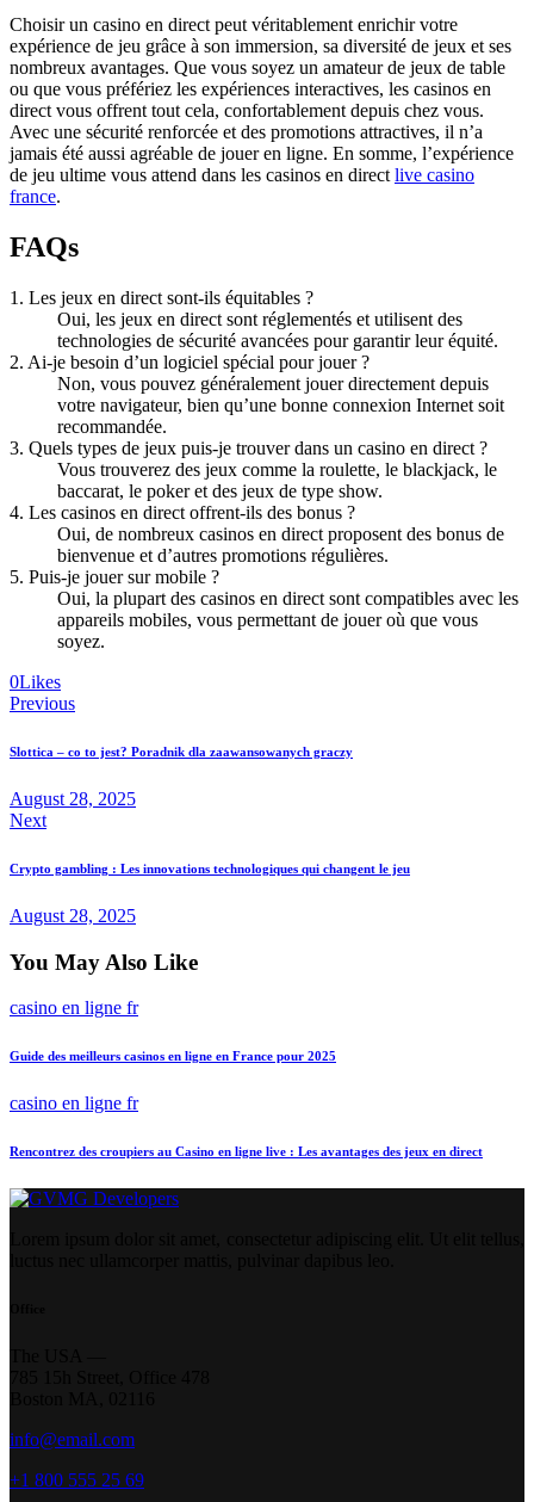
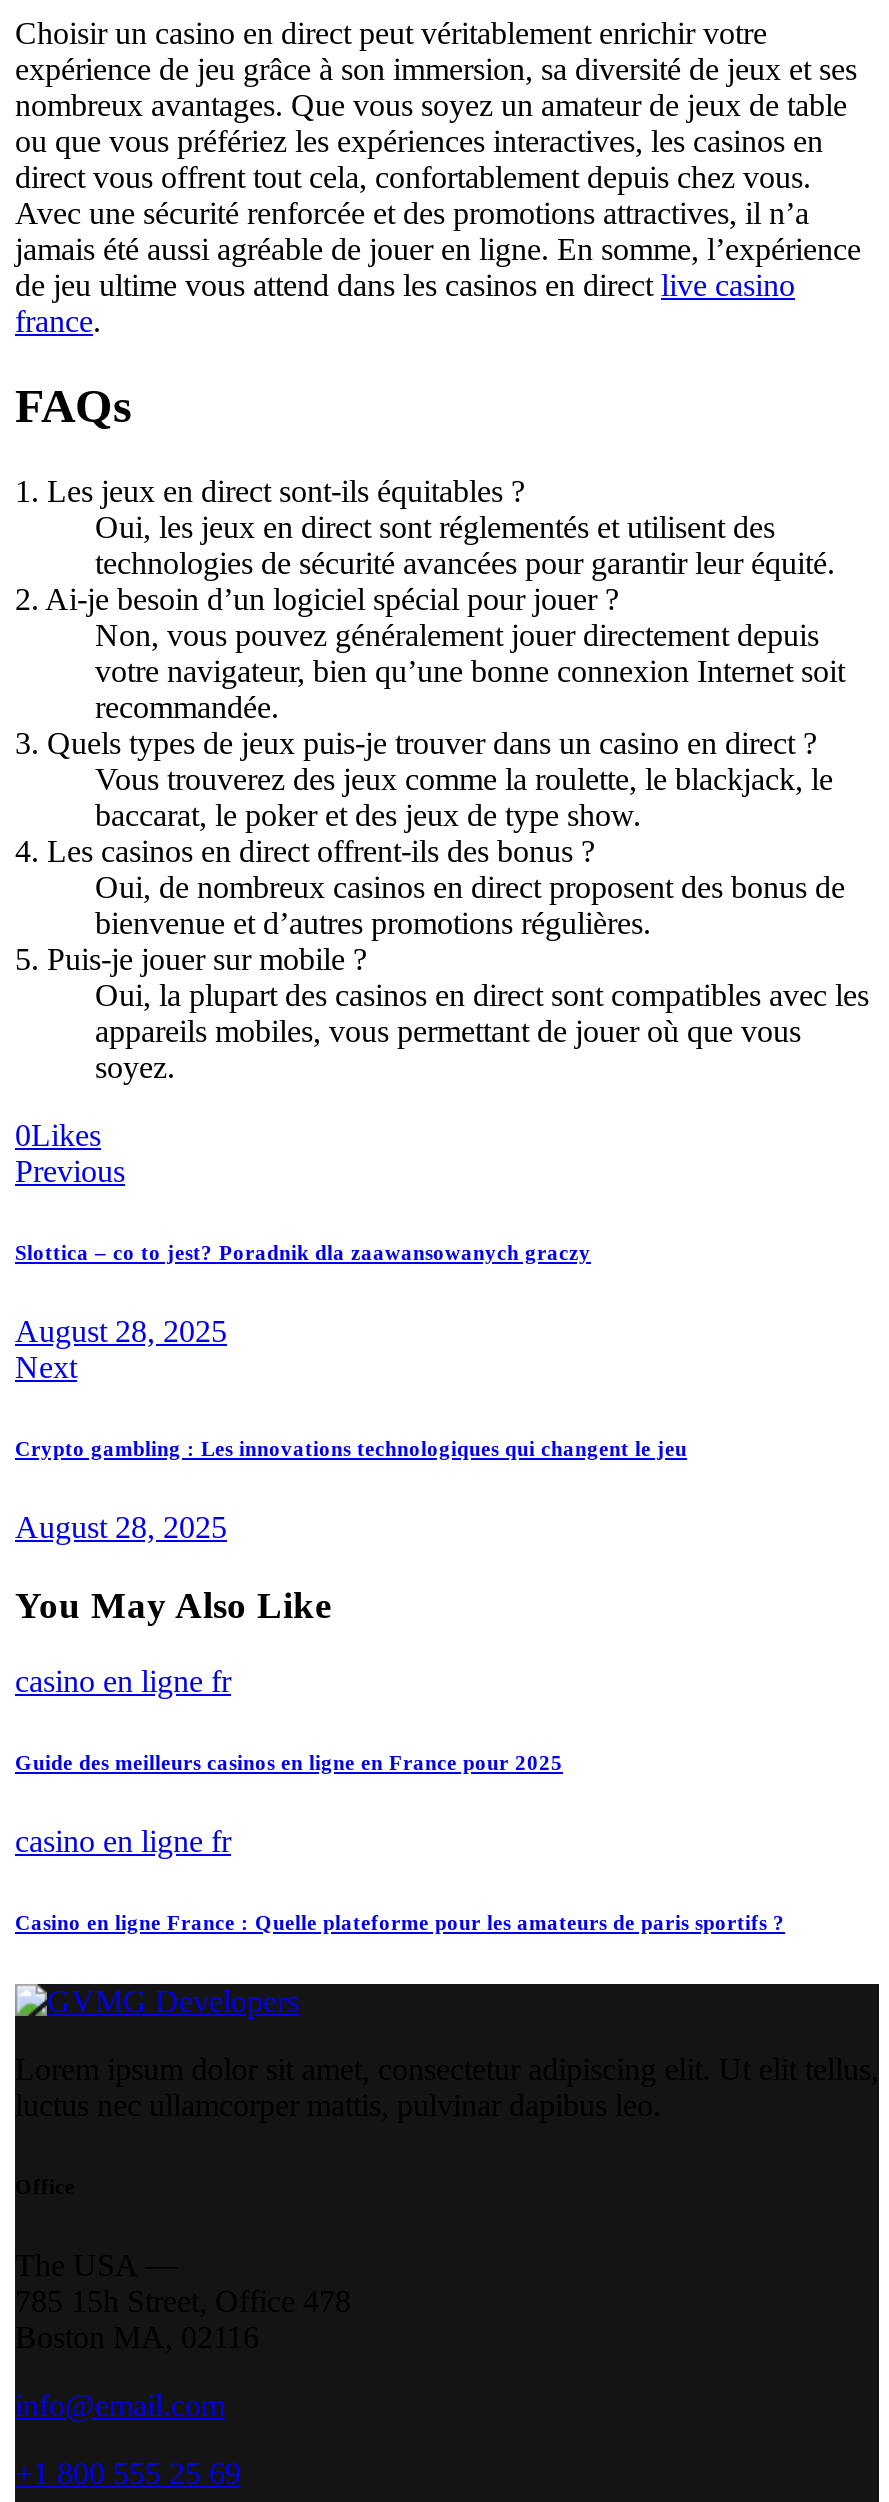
- Rencontrez des croupiers au Casino en ligne live : Les avantages des jeux en direct
+ Casino en ligne France : Quelle plateforme pour les amateurs de paris sportifs ?
